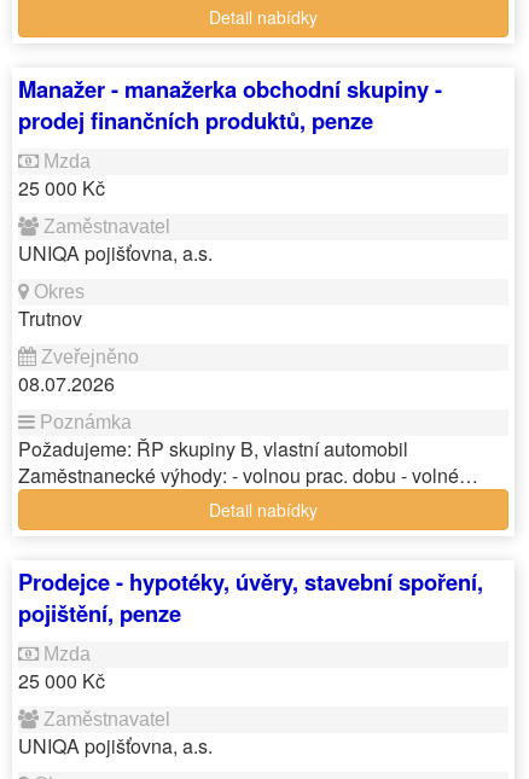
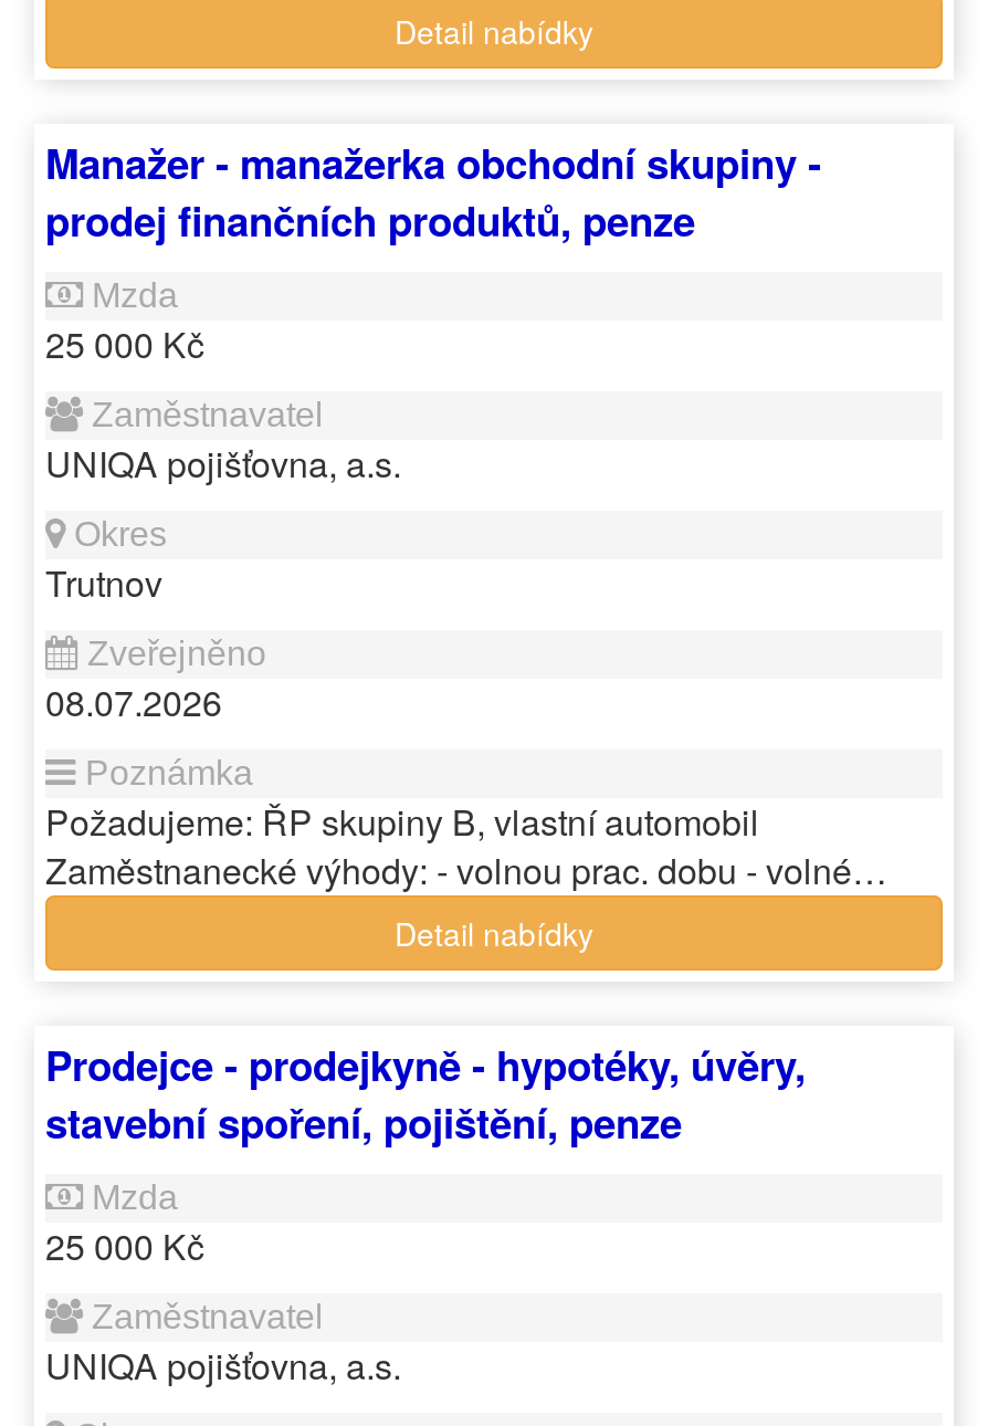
- Prodejce - hypotéky, úvěry, stavební spoření,
- pojištění, penze
+ Prodejce - prodejkyně - hypotéky, úvěry,
+ stavební spoření, pojištění, penze
